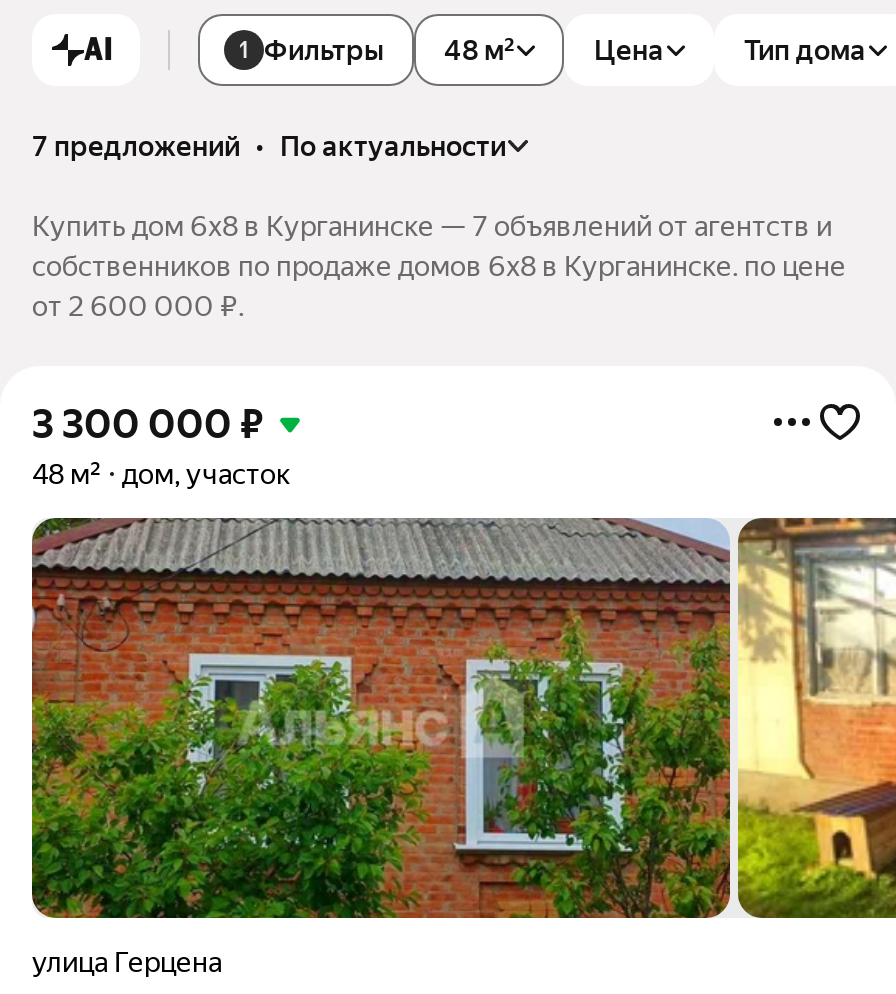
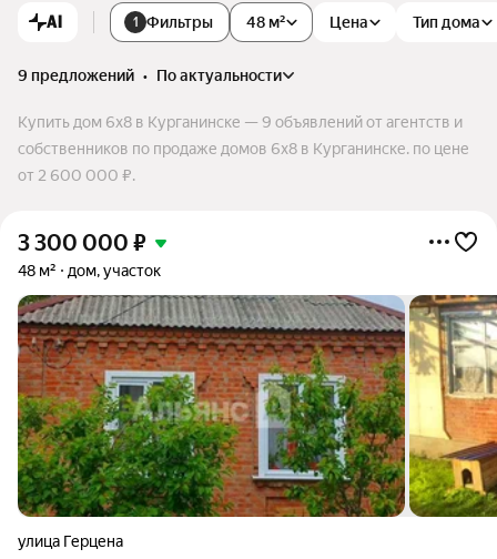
- 7 предложений • по актуальности
+ 9 предложений • по актуальности

- Купить дом 6х8 в Курганинске — 7 объявлений от агентств и
+ Купить дом 6х8 в Курганинске — 9 объявлений от агентств и
